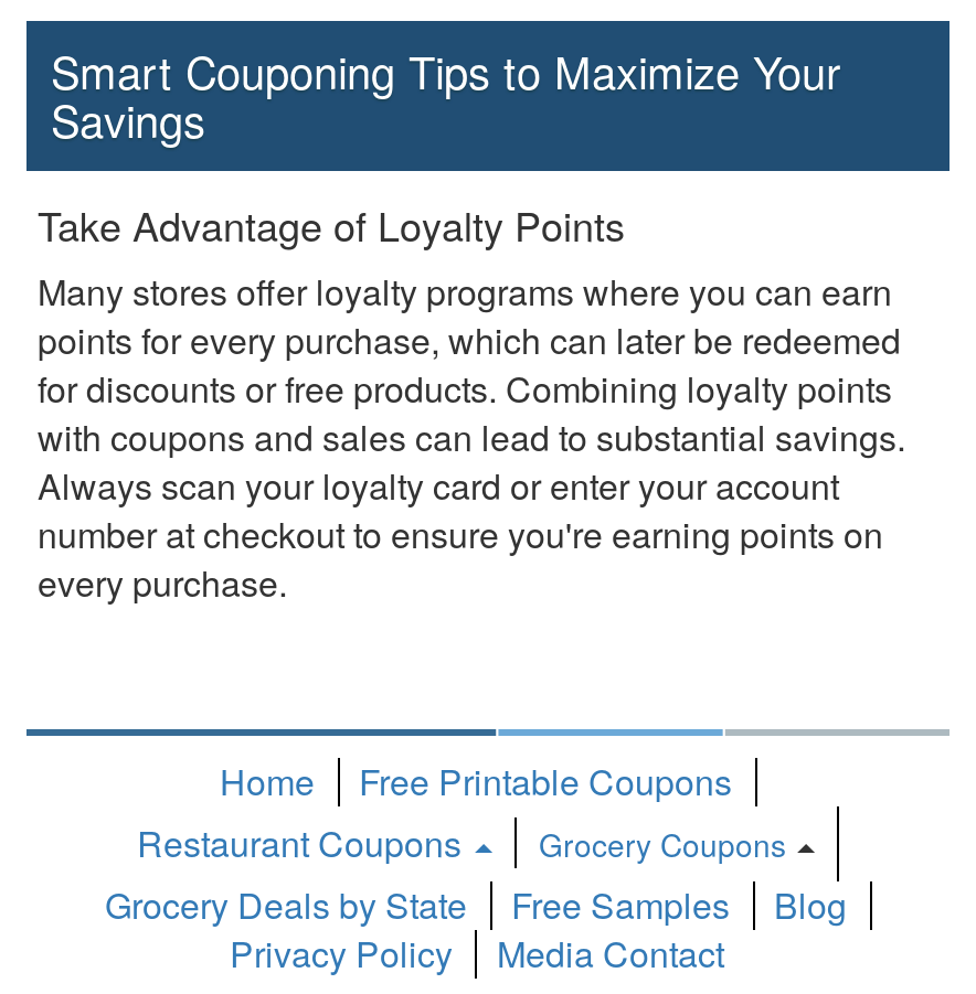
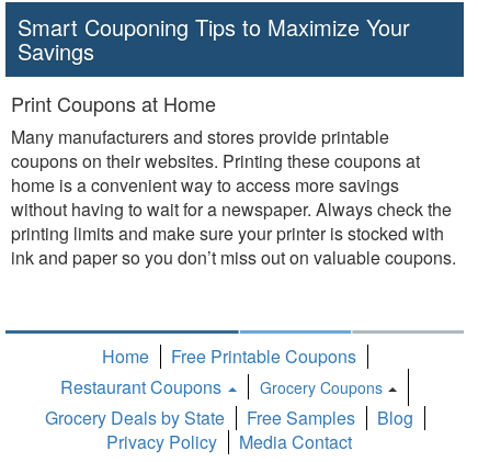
- Take Advantage of Loyalty Points
- Many stores offer loyalty programs where you can earn
- points for every purchase, which can later be redeemed
- for discounts or free products. Combining loyalty points
- with coupons and sales can lead to substantial savings.
- Always scan your loyalty card or enter your account
- number at checkout to ensure you're earning points on
- every purchase.
+ Print Coupons at Home
+ Many manufacturers and stores provide printable
+ coupons on their websites. Printing these coupons at
+ home is a convenient way to access more savings
+ without having to wait for a newspaper. Always check the
+ printing limits and make sure your printer is stocked with
+ ink and paper so you don’t miss out on valuable coupons.
